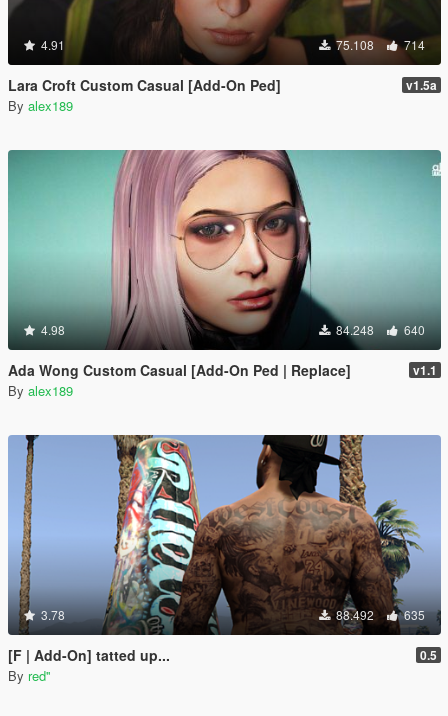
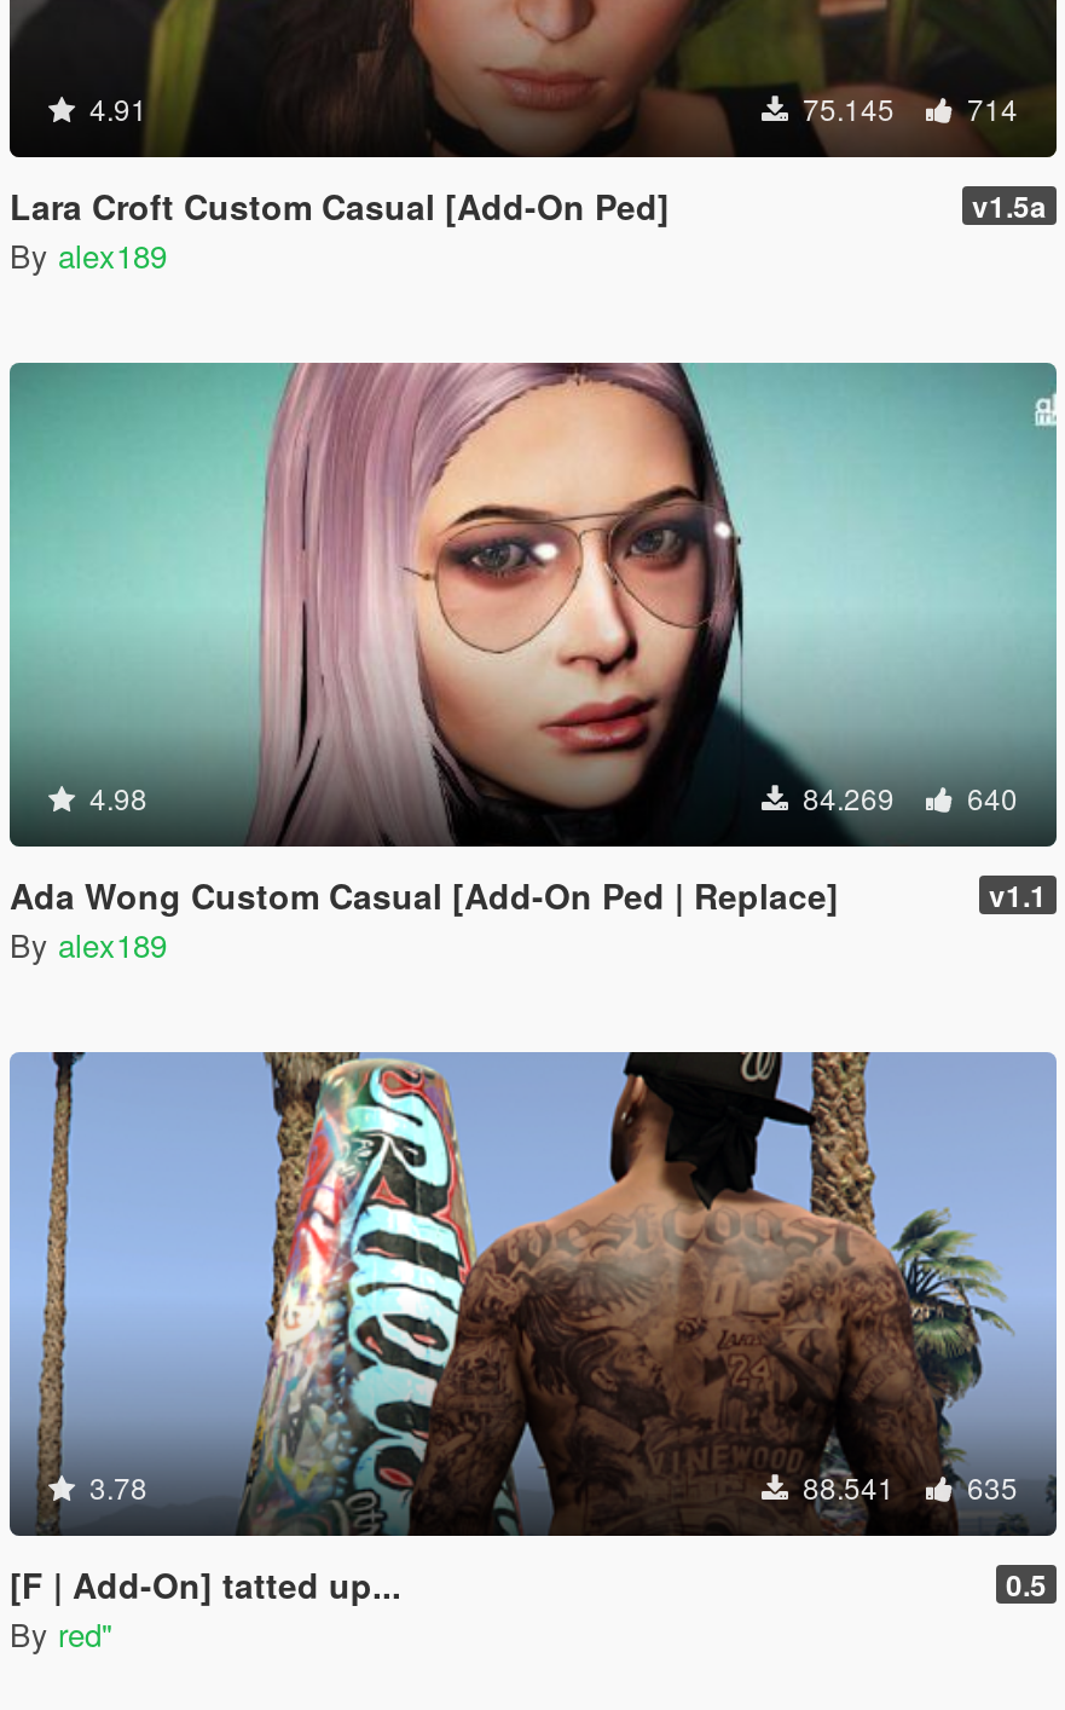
- 75.108 714
+ 75.145 714

- 84.248 640
+ 84.269 640

- 88.492 635
+ 88.541 635
